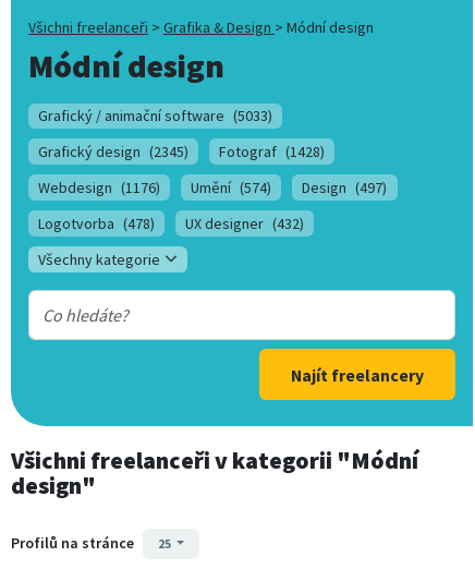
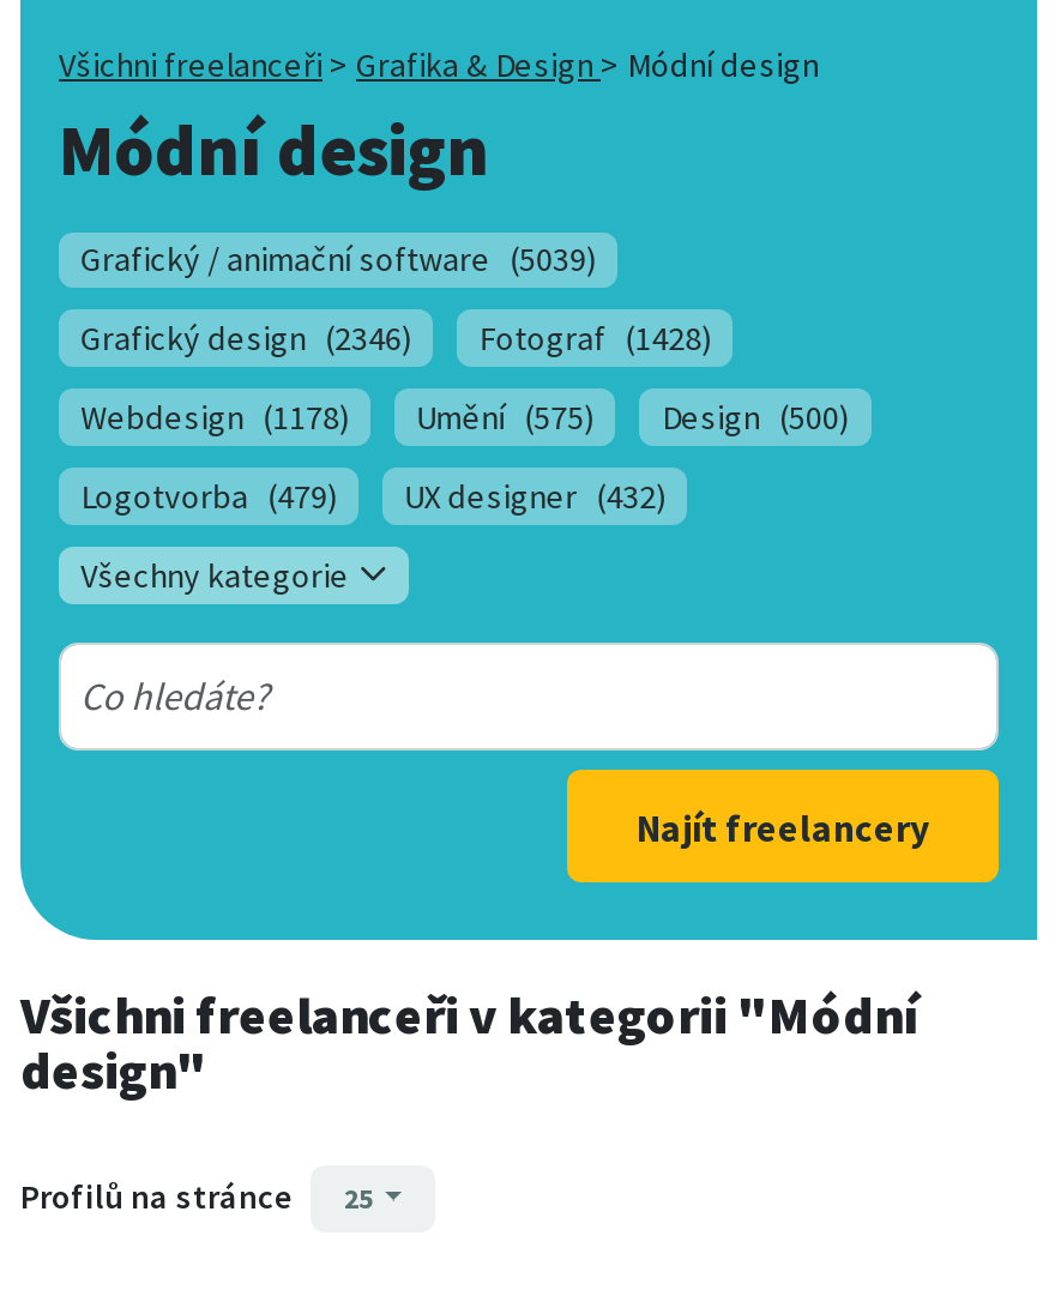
- Grafický / animační software (5033)
+ Grafický / animační software (5039)

- Grafický design (2345)
+ Grafický design (2346)

- Webdesign (1176)
+ Webdesign (1178)

- Umění (574)
+ Umění (575)

- Design (497)
+ Design (500)

- Logotvorba (478) UX designer (432)
+ Logotvorba (479) UX designer (432)
